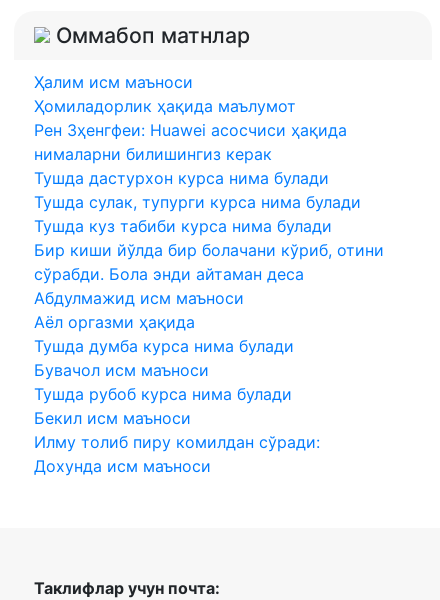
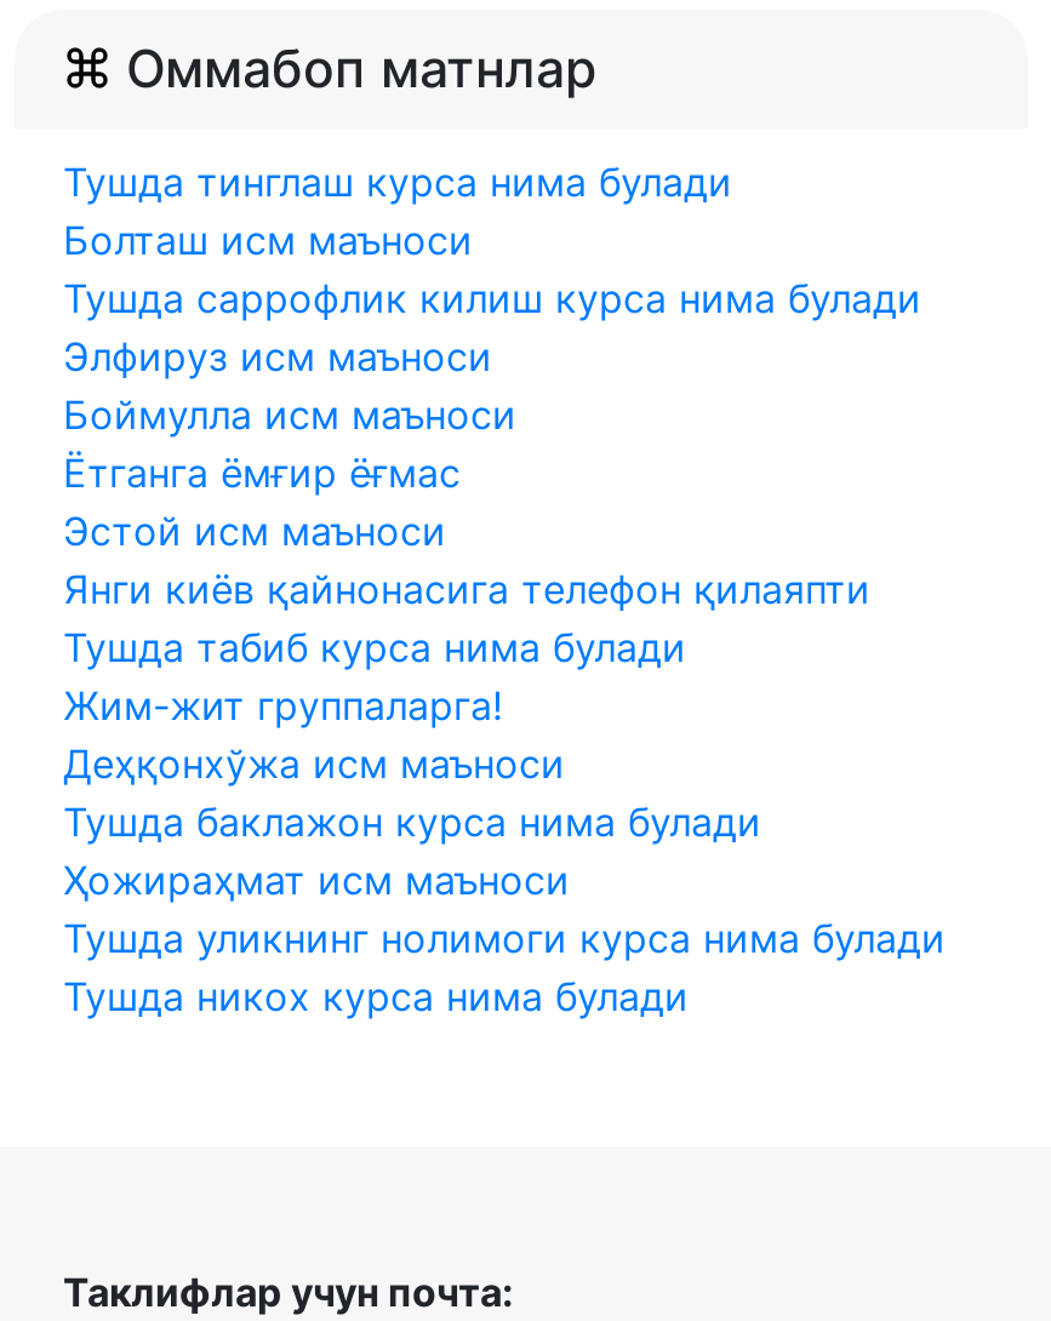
- Ҳалим исм маъноси
- Ҳомиладорлик ҳақида маълумот
- Рен Зҳенгфеи: Huawei асосчиси ҳақида
- нималарни билишингиз керак
- Тушда дастурхон курса нима булади
- Тушда сулак, тупурги курса нима булади
- Тушда куз табиби курса нима булади
- Бир киши йўлда бир болачани кўриб, отини
- сўрабди. Бола энди айтаман деса
- Абдулмажид исм маъноси
- Аёл оргазми ҳақида
- Тушда думба курса нима булади
- Бувачол исм маъноси
- Тушда рубоб курса нима булади
- Бекил исм маъноси
- Илму толиб пиру комилдан сўради:
- Дохунда исм маъноси
+ Тушда тинглаш курса нима булади
+ Болташ исм маъноси
+ Тушда саррофлик килиш курса нима булади
+ Элфируз исм маъноси
+ Боймулла исм маъноси
+ Ётганга ёмғир ёғмас
+ Эстой исм маъноси
+ Янги киёв қайнонасига телефон қилаяпти
+ Тушда табиб курса нима булади
+ Жим-жит группаларга!
+ Деҳқонхўжа исм маъноси
+ Тушда баклажон курса нима булади
+ Ҳожираҳмат исм маъноси
+ Тушда уликнинг нолимоги курса нима булади
+ Тушда никох курса нима булади
